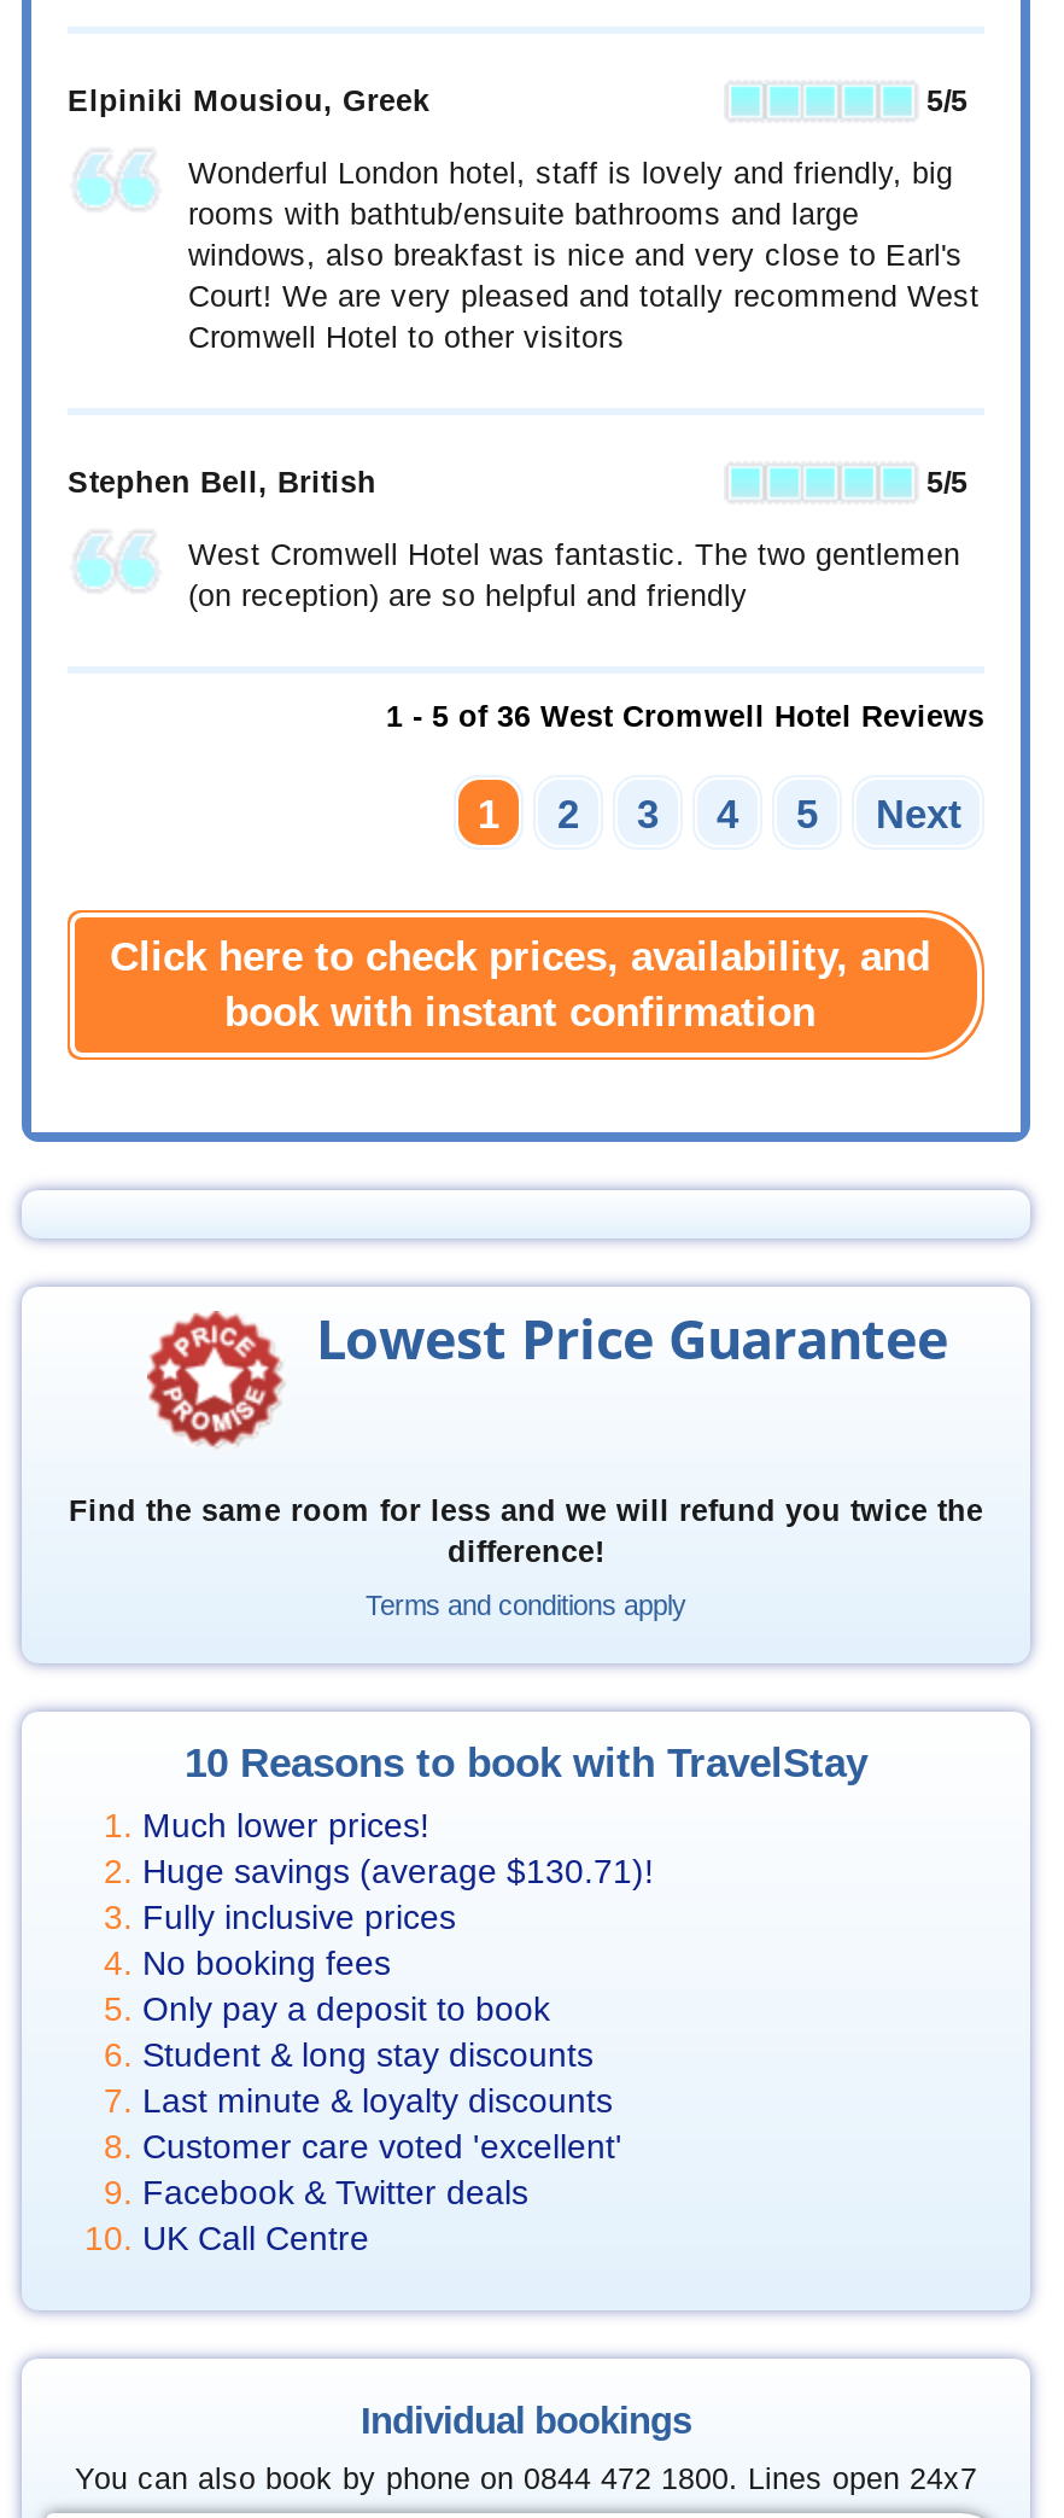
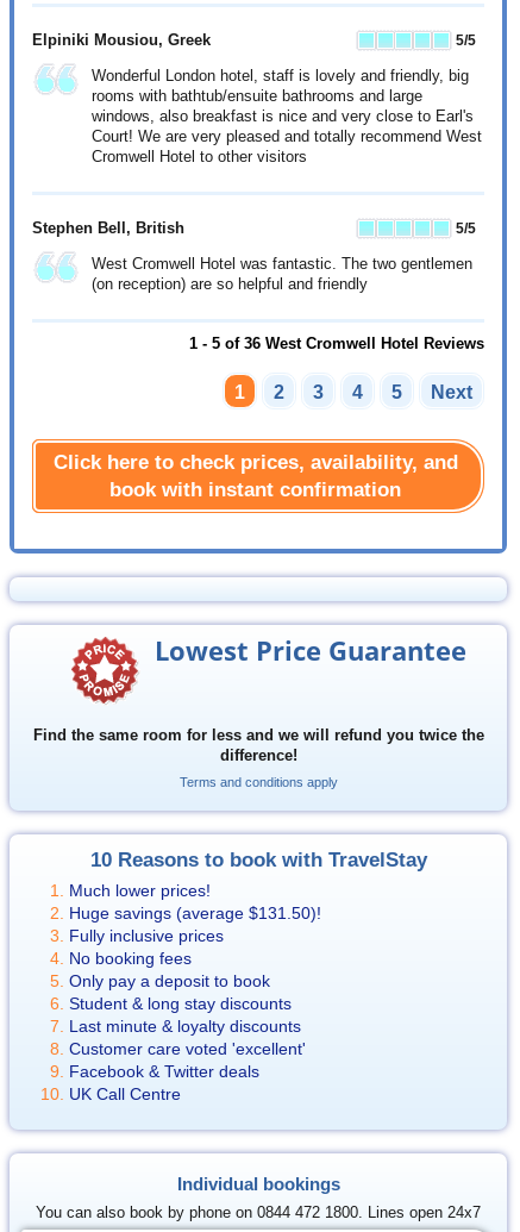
- Huge savings (average $130.71)!
+ Huge savings (average $131.50)!
